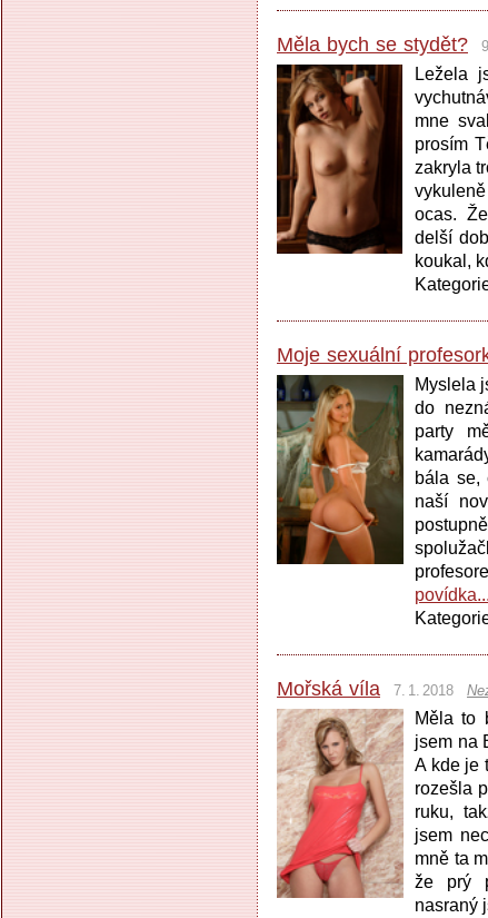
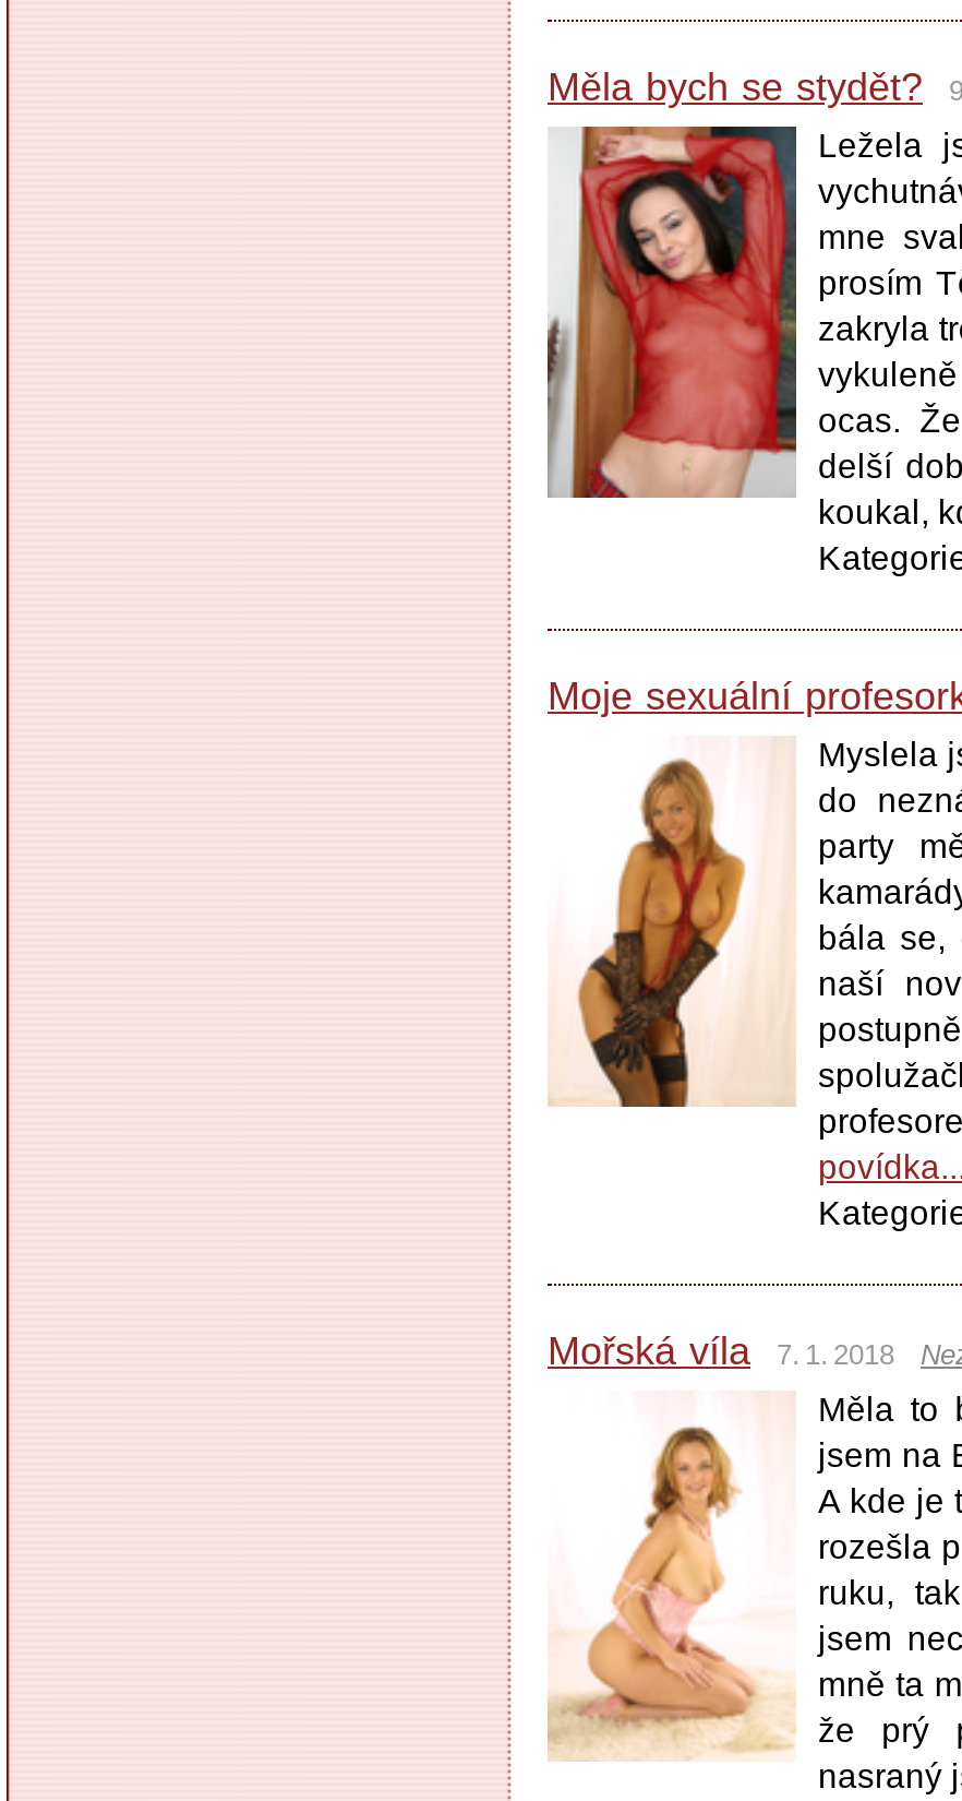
- [image]
+ [image]

- [image]
+ [image]

- [image]
+ [image]
